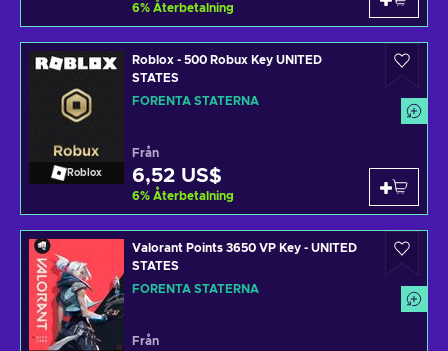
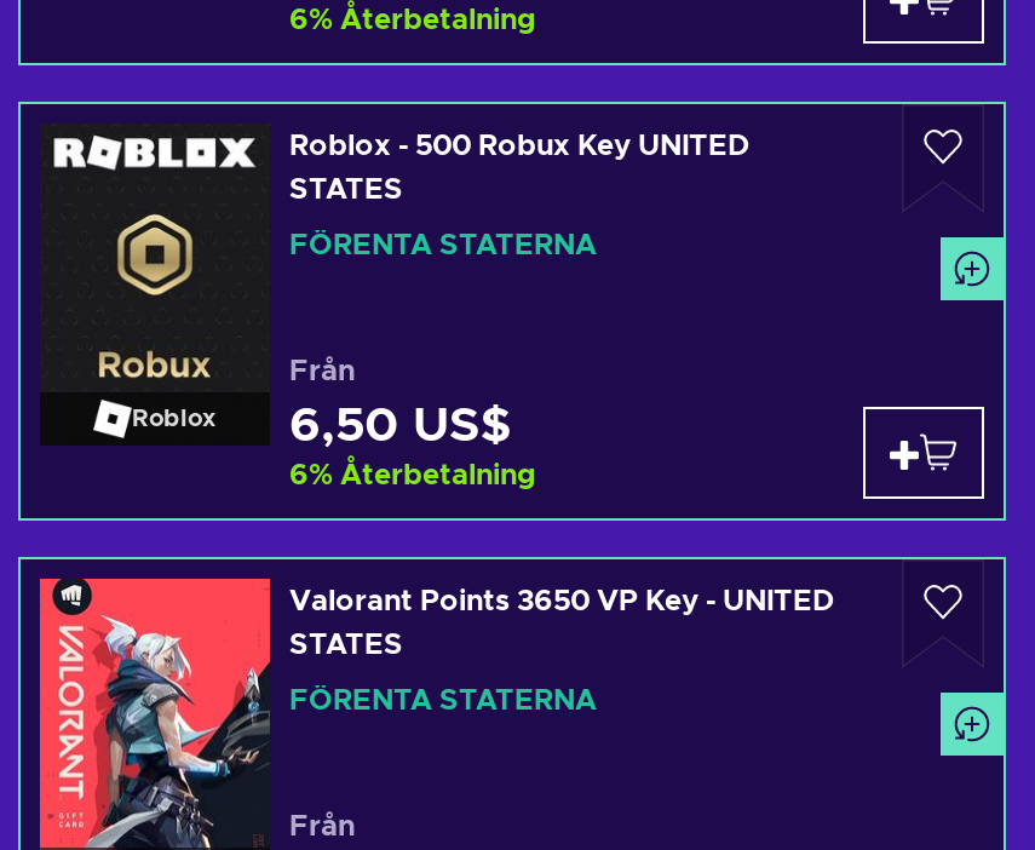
- 6,52 US$
+ 6,50 US$
